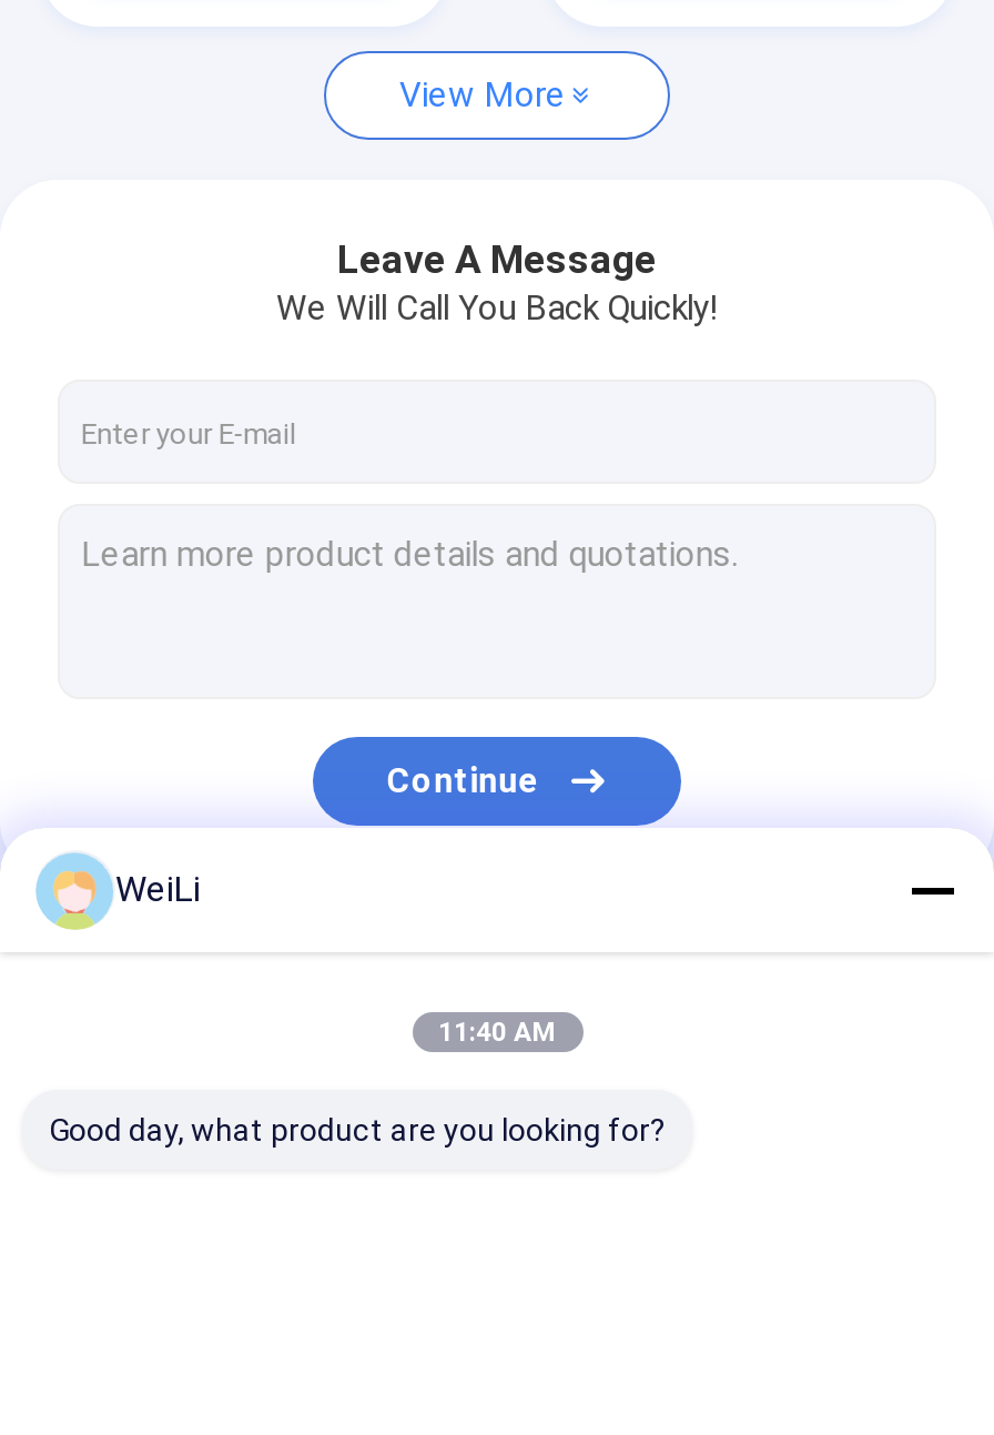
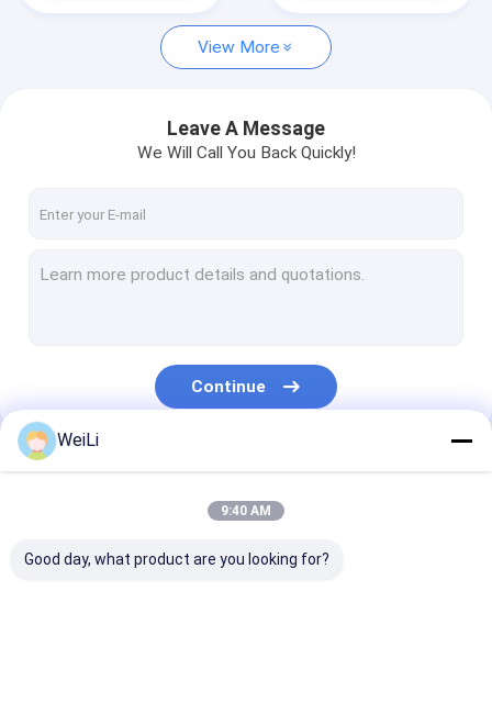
- 11:40 AM
+ 9:40 AM
